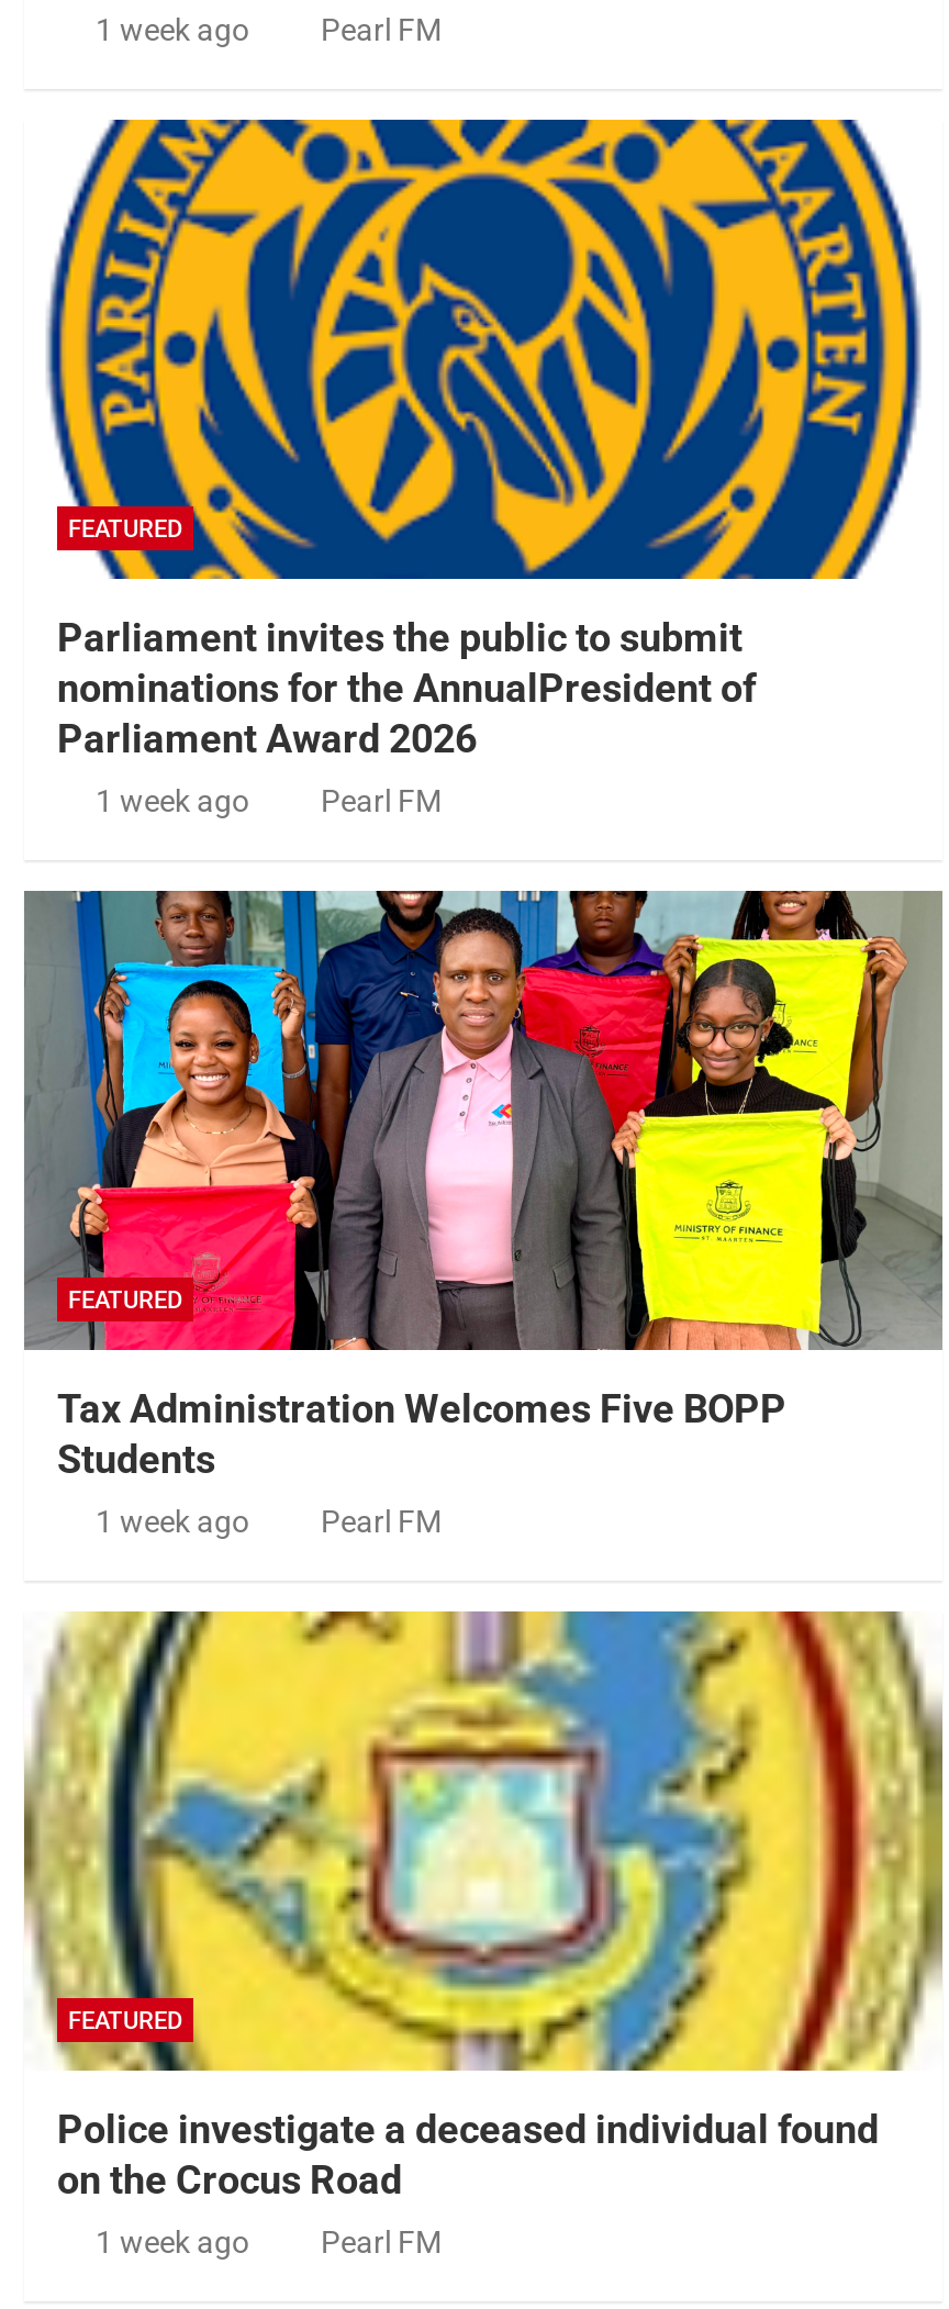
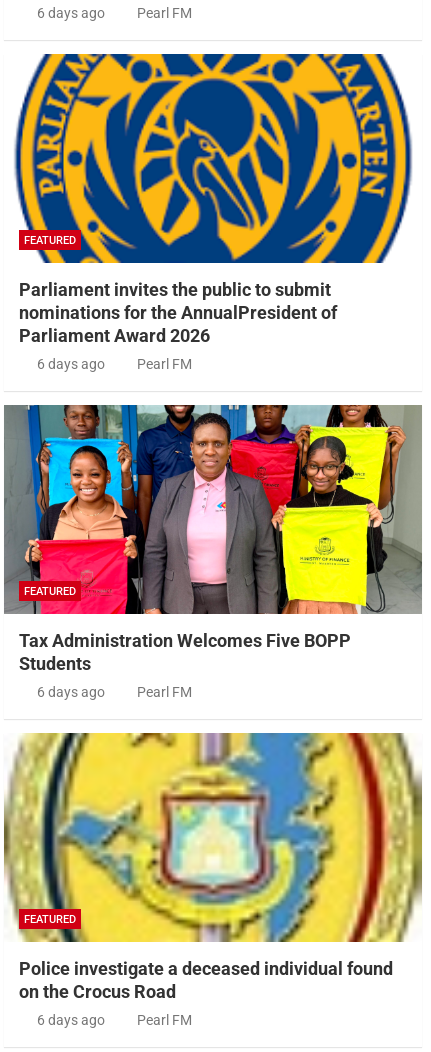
- 1 week ago
+ 6 days ago

- 1 week ago
+ 6 days ago

- 1 week ago
+ 6 days ago

- 1 week ago
+ 6 days ago
